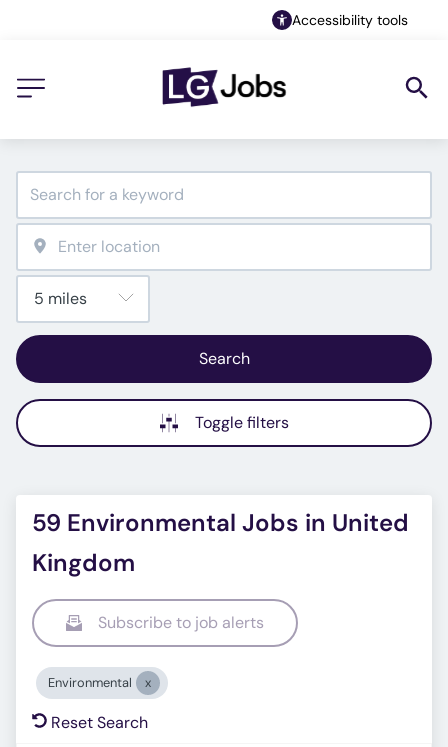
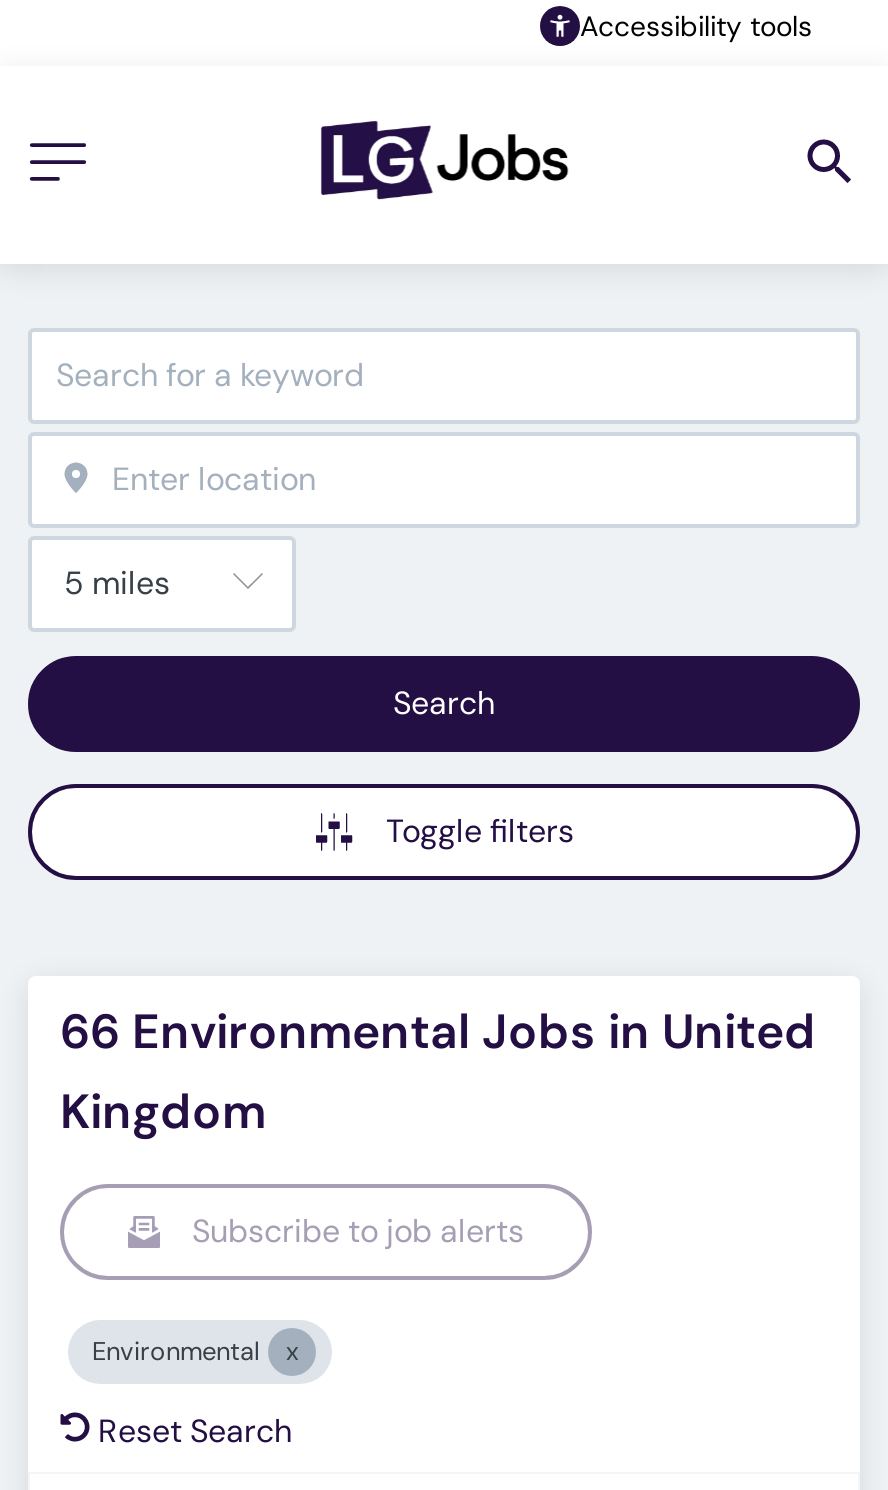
- 59 Environmental Jobs in United
+ 66 Environmental Jobs in United
